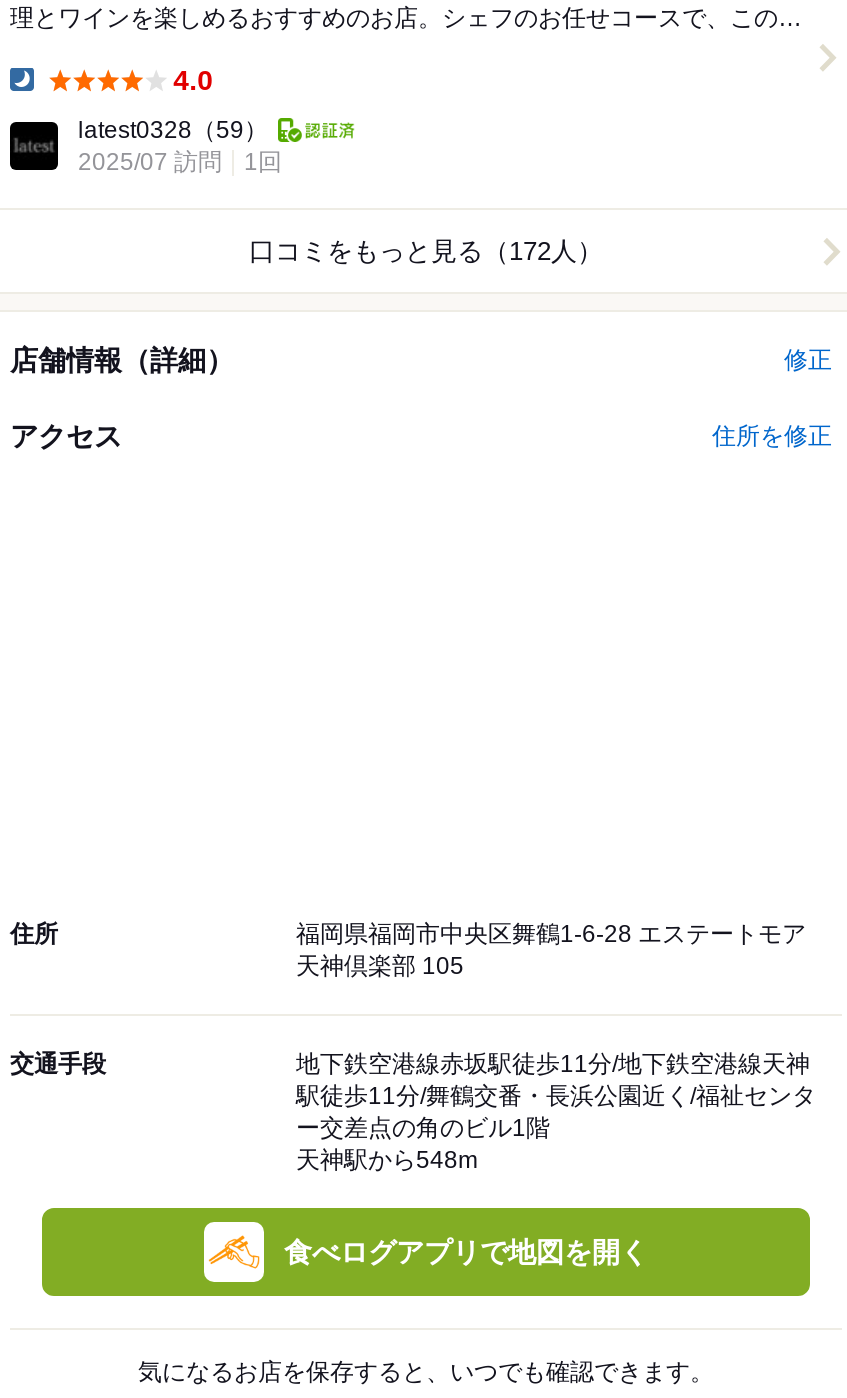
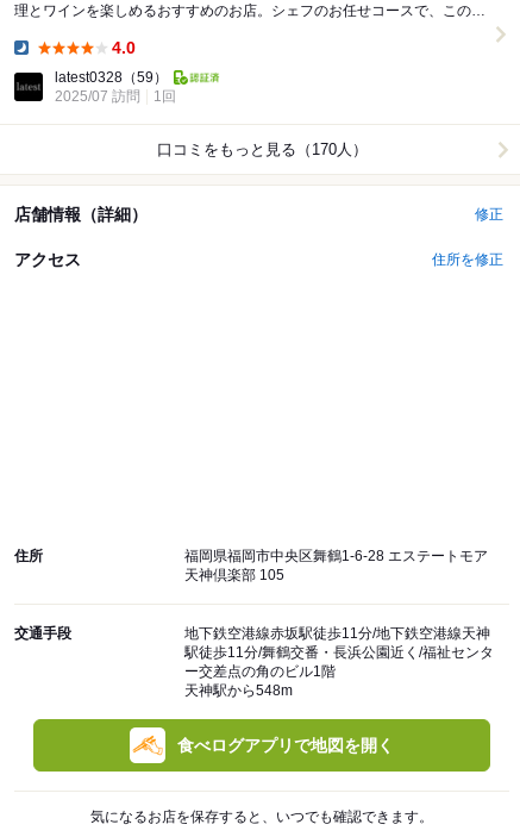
- 口コミをもっと見る（172人）
+ 口コミをもっと見る（170人）
